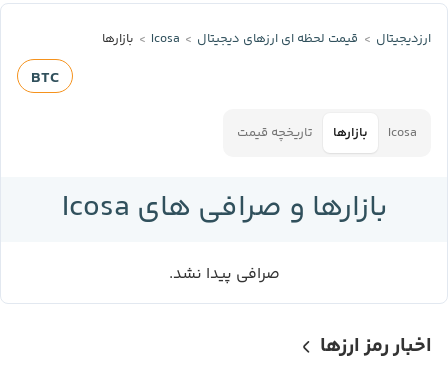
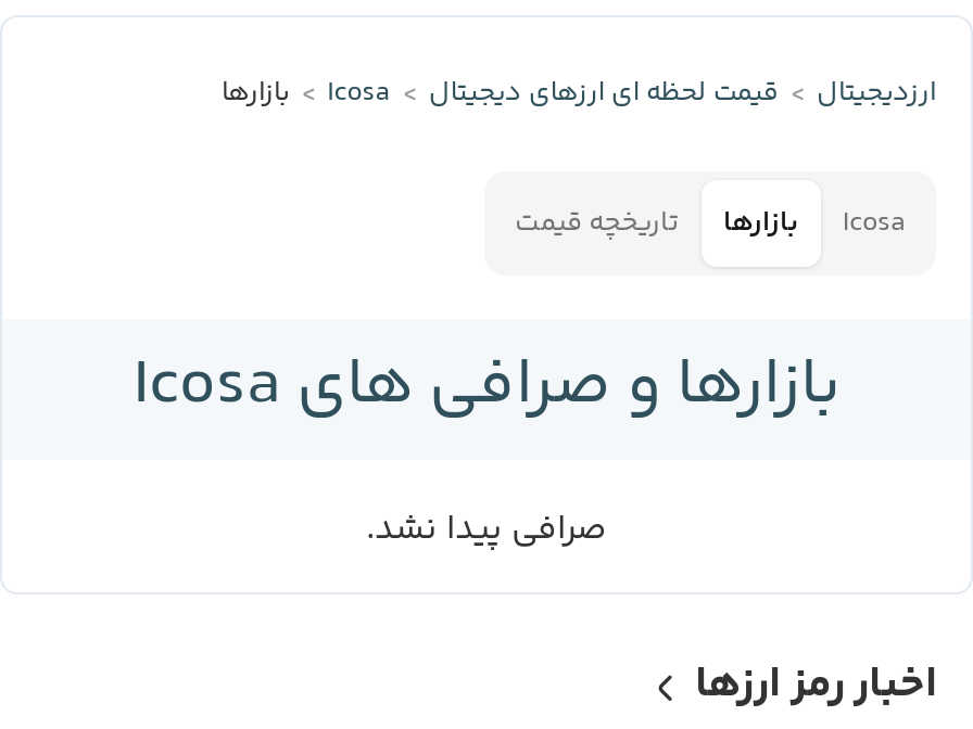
- BTC
